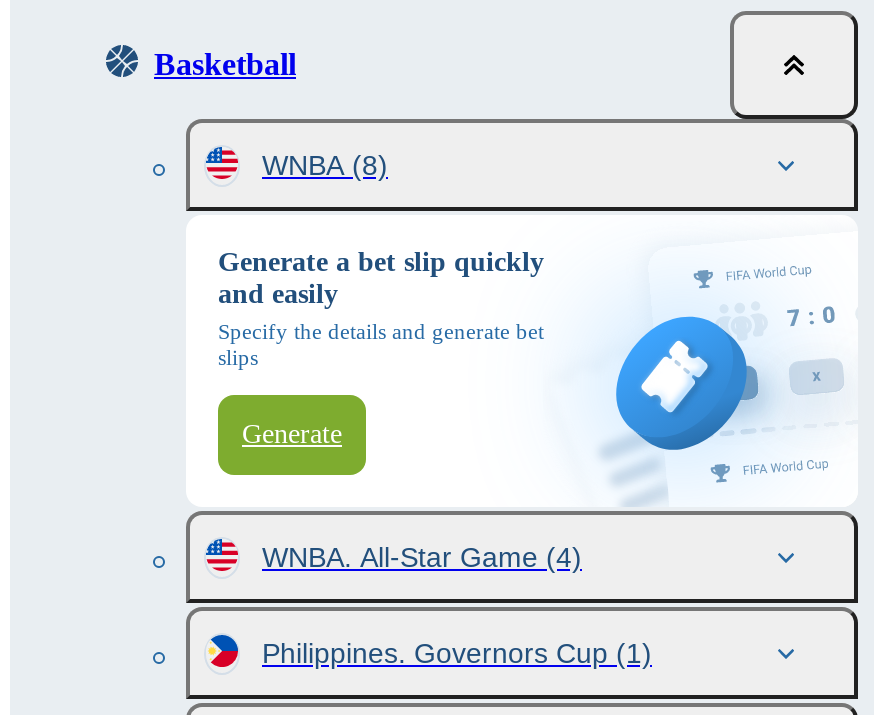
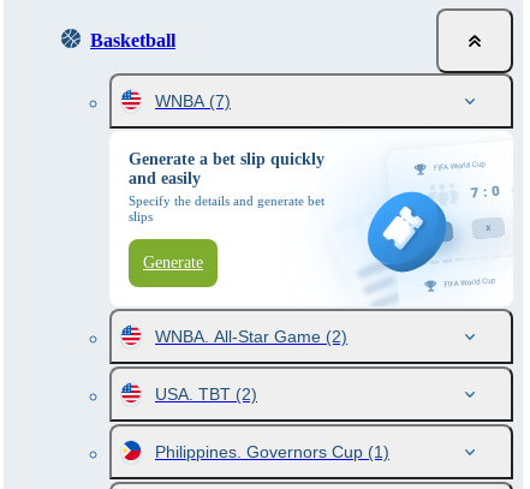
- WNBA (8)
+ WNBA (7)

- WNBA. All-Star Game (4)
+ WNBA. All-Star Game (2)
+ USA. TBT (2)
